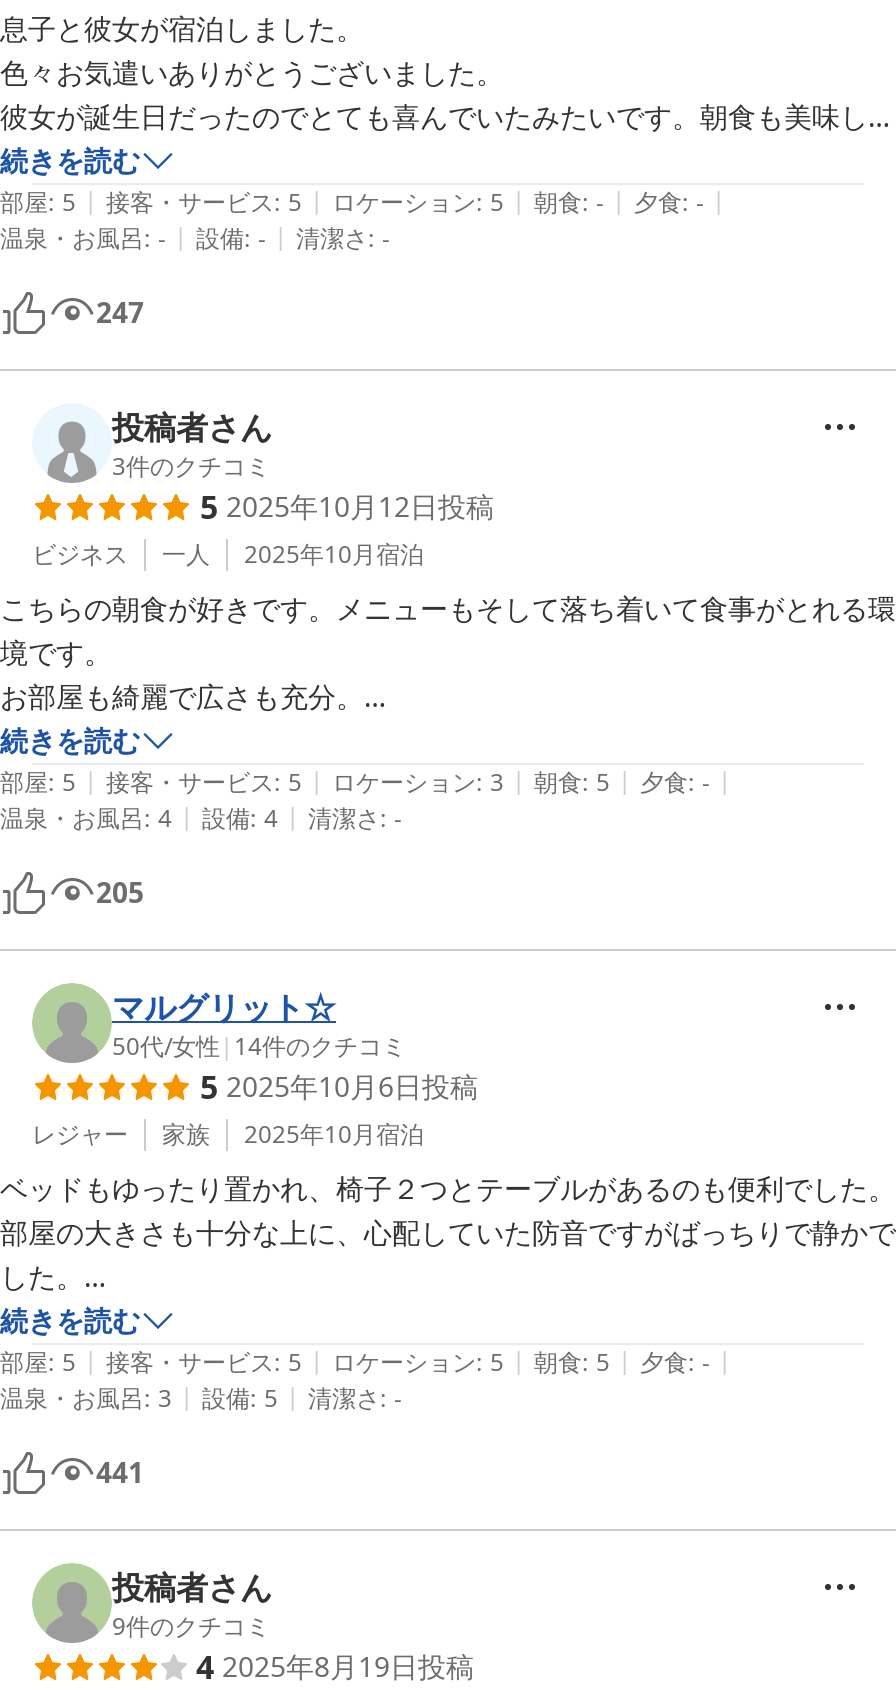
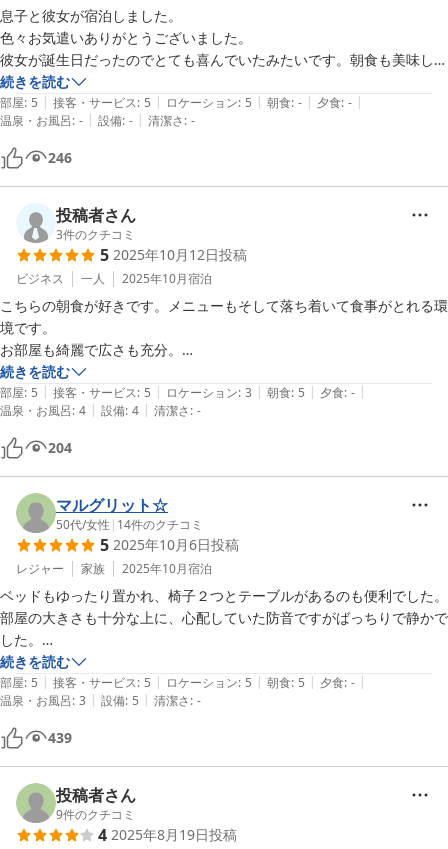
- 247
+ 246

- 205
+ 204

- 441
+ 439
